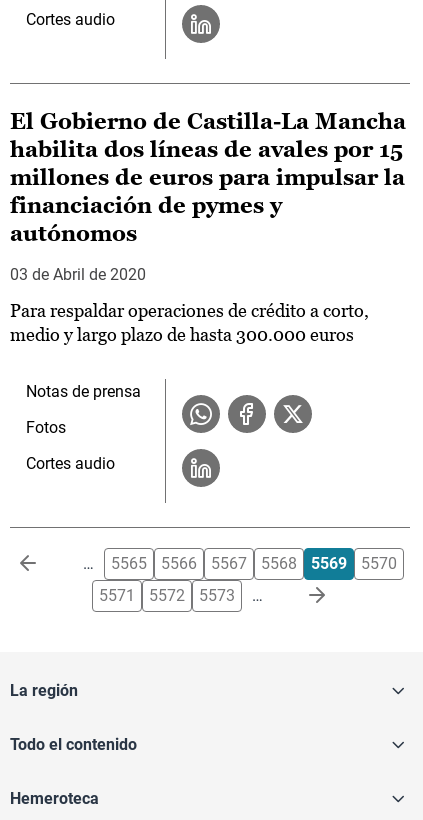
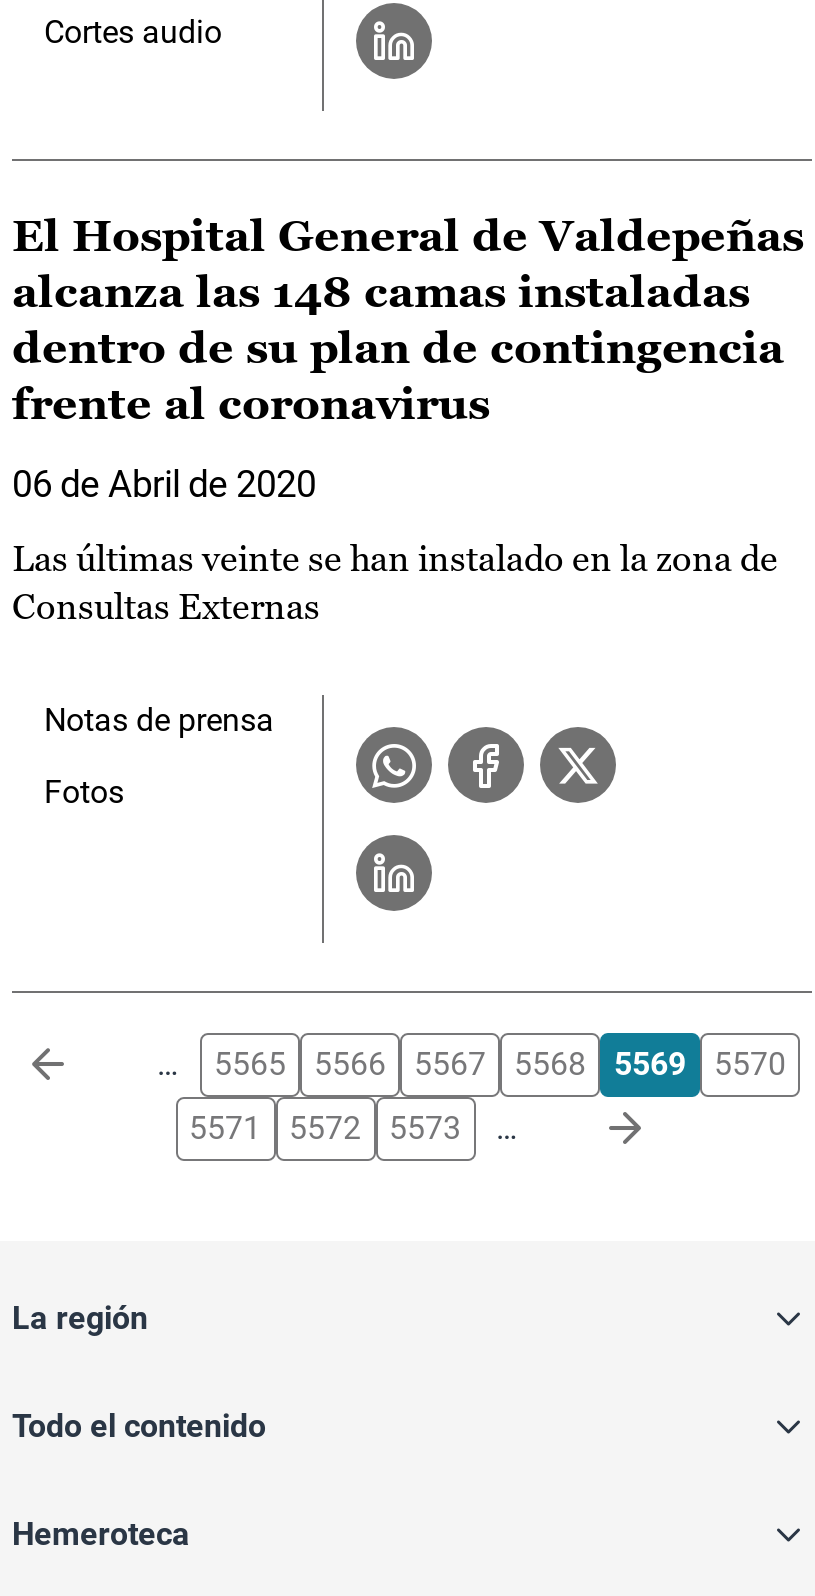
- El Gobierno de Castilla-La Mancha
- habilita dos líneas de avales por 15
- millones de euros para impulsar la
- financiación de pymes y
- autónomos
+ El Hospital General de Valdepeñas
+ alcanza las 148 camas instaladas
+ dentro de su plan de contingencia
+ frente al coronavirus

- 03 de Abril de 2020
+ 06 de Abril de 2020

- Para respaldar operaciones de crédito a corto,
- medio y largo plazo de hasta 300.000 euros
+ Las últimas veinte se han instalado en la zona de
+ Consultas Externas

- Cortes audio
